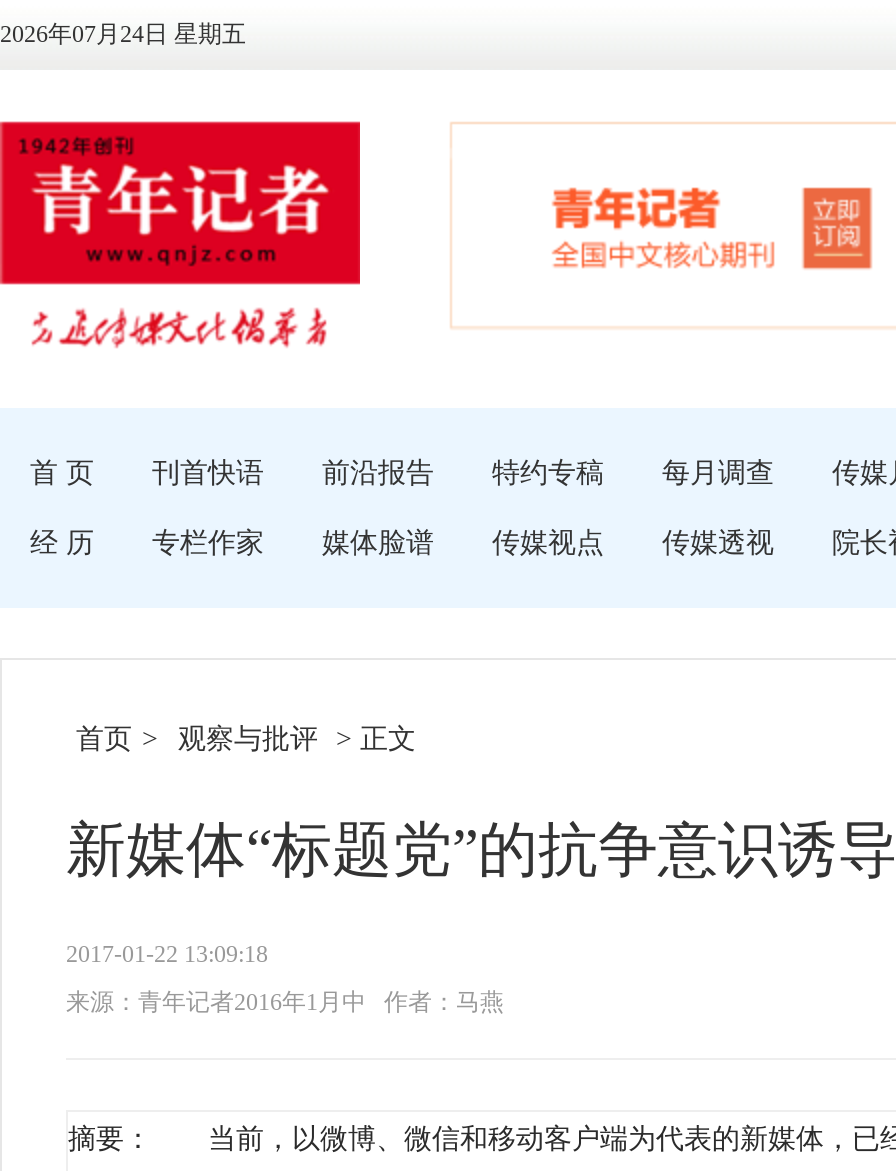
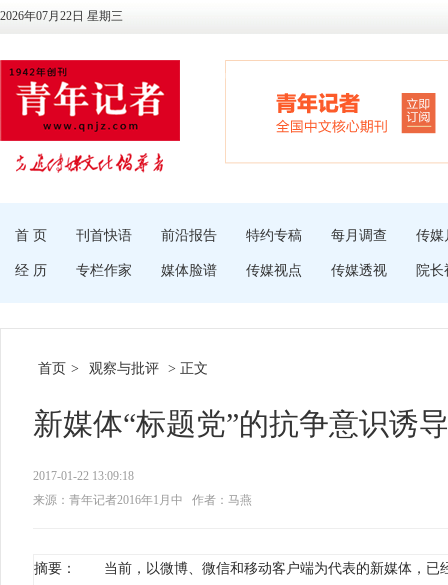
- 2026年07月24日 星期五
+ 2026年07月22日 星期三
